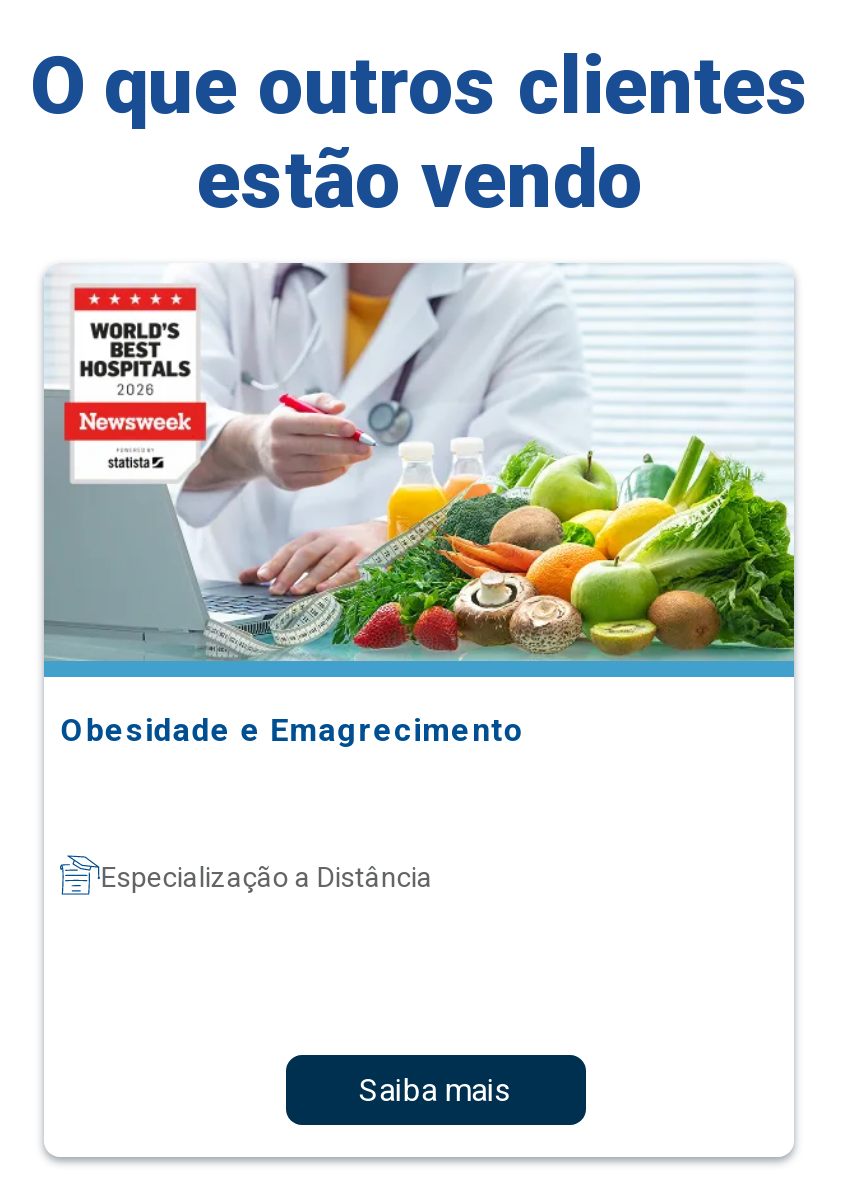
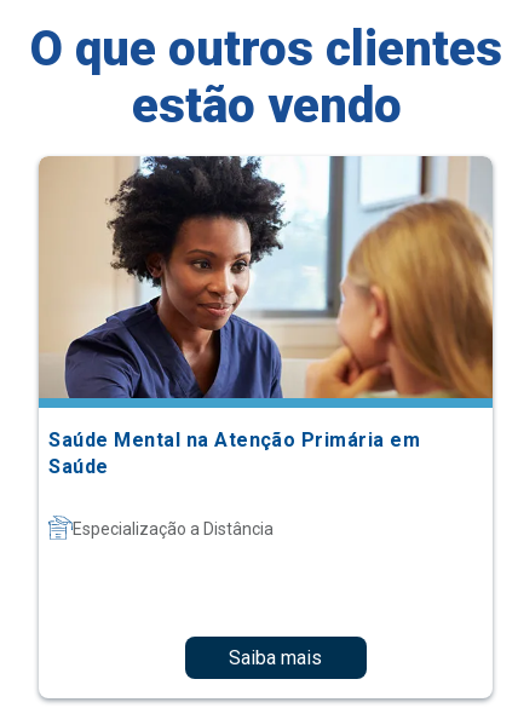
- [image]
- Obesidade e Emagrecimento
+ [image]
+ Saúde Mental na Atenção Primária em
+ Saúde
